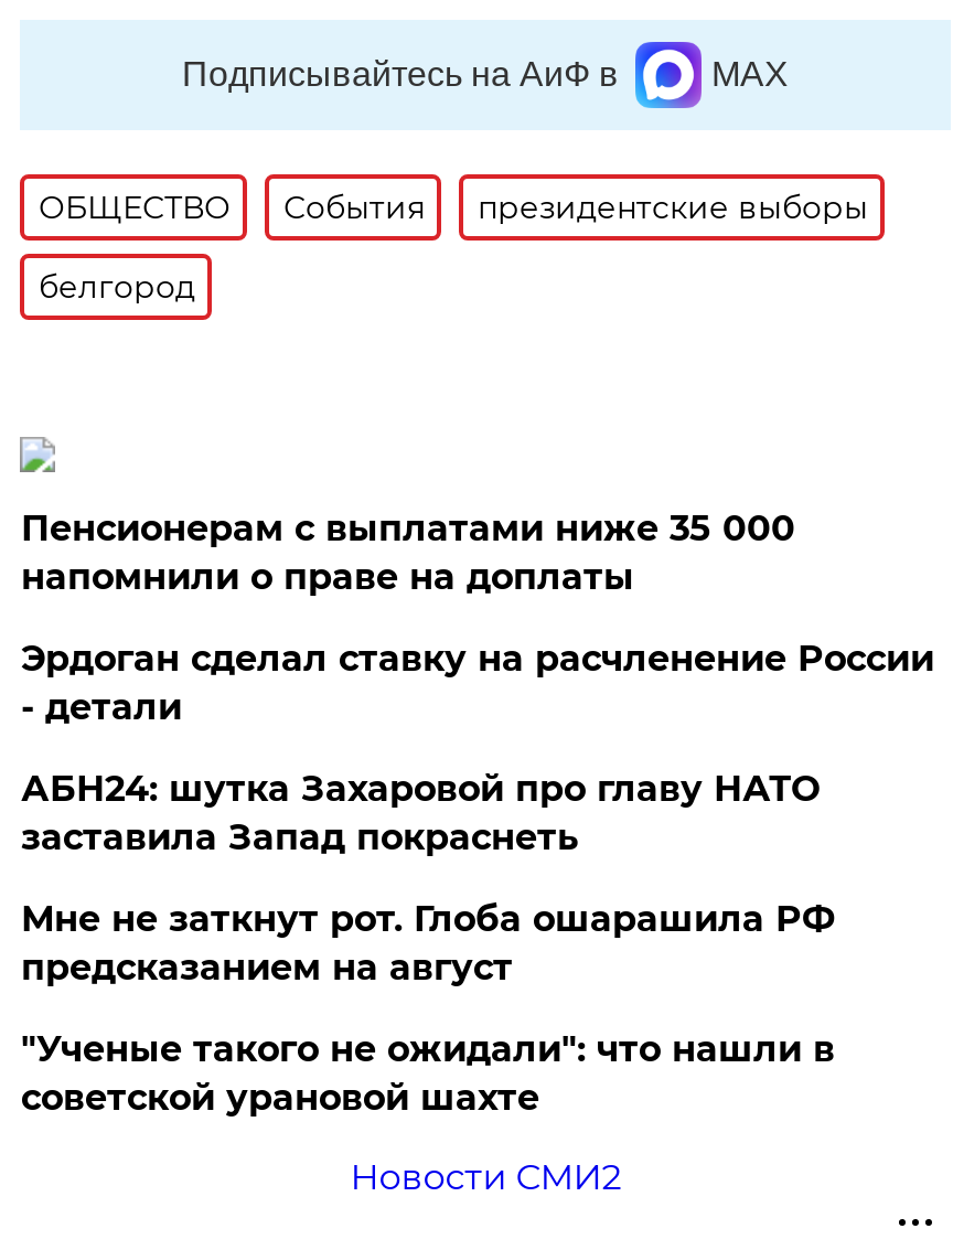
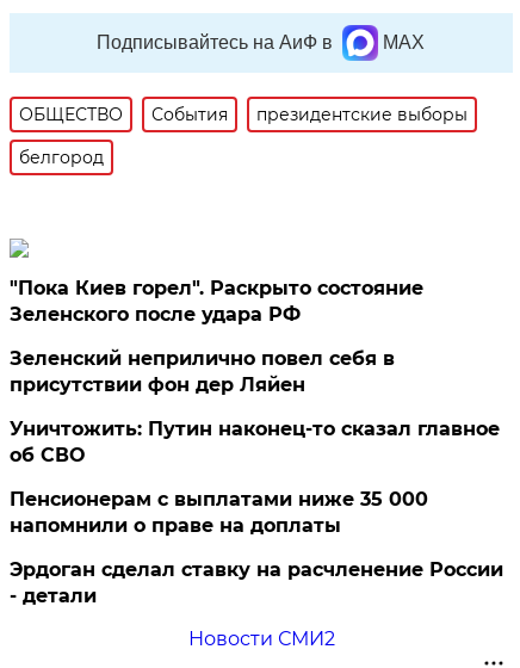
+ "Пока Киев горел". Раскрыто состояние
+ Зеленского после удара РФ
+ Зеленский неприлично повел cебя в
+ присутствии фон дер Ляйен
+ Уничтожить: Путин наконец-то сказал главное
+ об СВО

moved down: Пенсионерам с выплатами ниже 35 000 | напомнили о праве на доплаты | Эрдоган сделал ставку на расчленение России | - детали

- АБН24: шутка Захаровой про главу НАТО
- заставила Запад покраснеть
- Мне не заткнут рот. Глоба ошарашила РФ
- предсказанием на август
- "Ученые такого не ожидали": что нашли в
- советской урановой шахте
